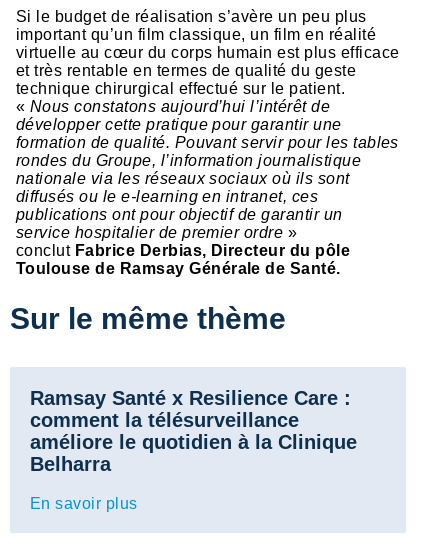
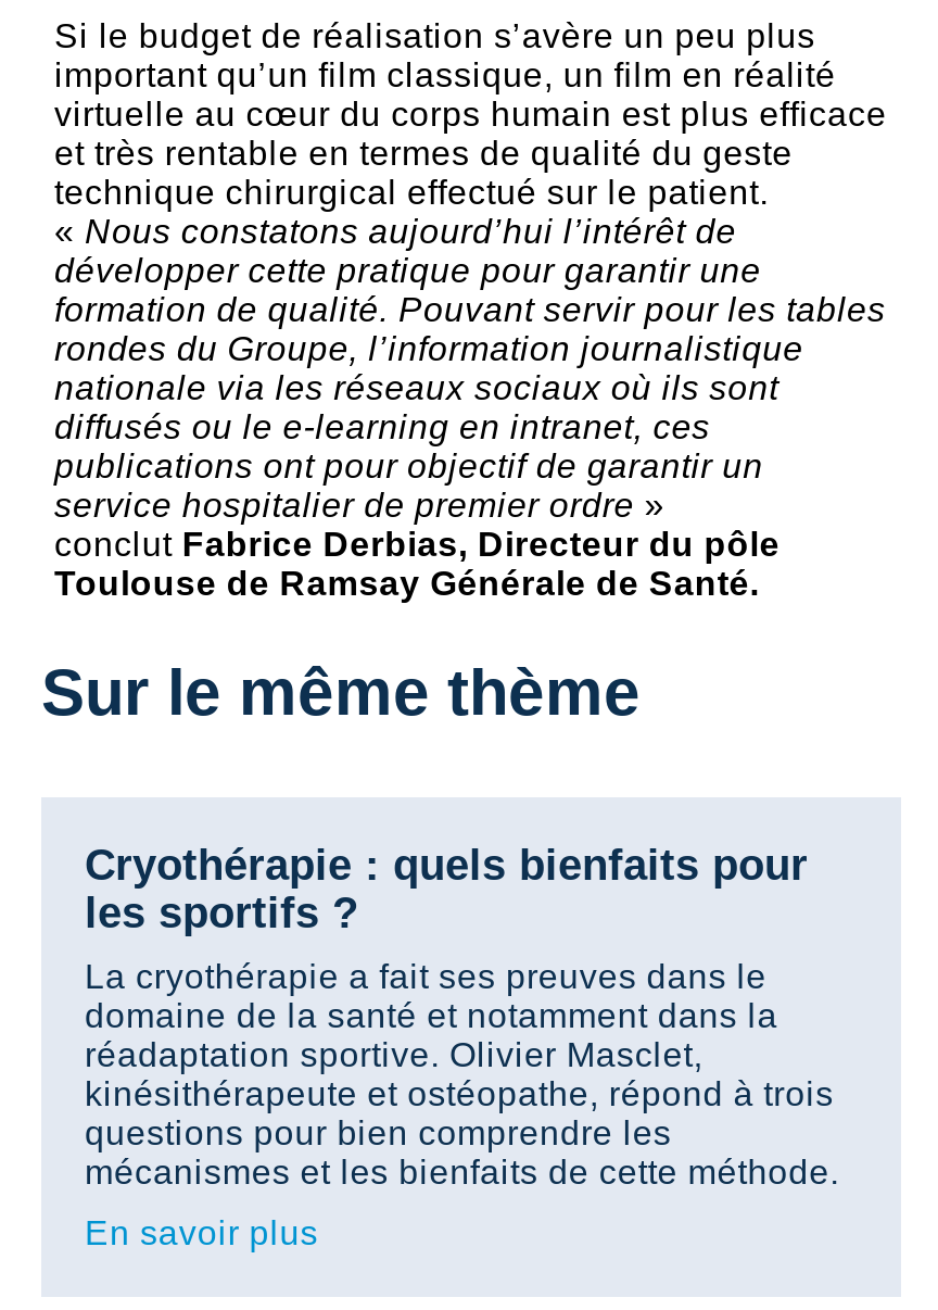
- Ramsay Santé x Resilience Care :
- comment la télésurveillance
- améliore le quotidien à la Clinique
- Belharra
+ Cryothérapie : quels bienfaits pour
+ les sportifs ?
+ La cryothérapie a fait ses preuves dans le
+ domaine de la santé et notamment dans la
+ réadaptation sportive. Olivier Masclet,
+ kinésithérapeute et ostéopathe, répond à trois
+ questions pour bien comprendre les
+ mécanismes et les bienfaits de cette méthode.
